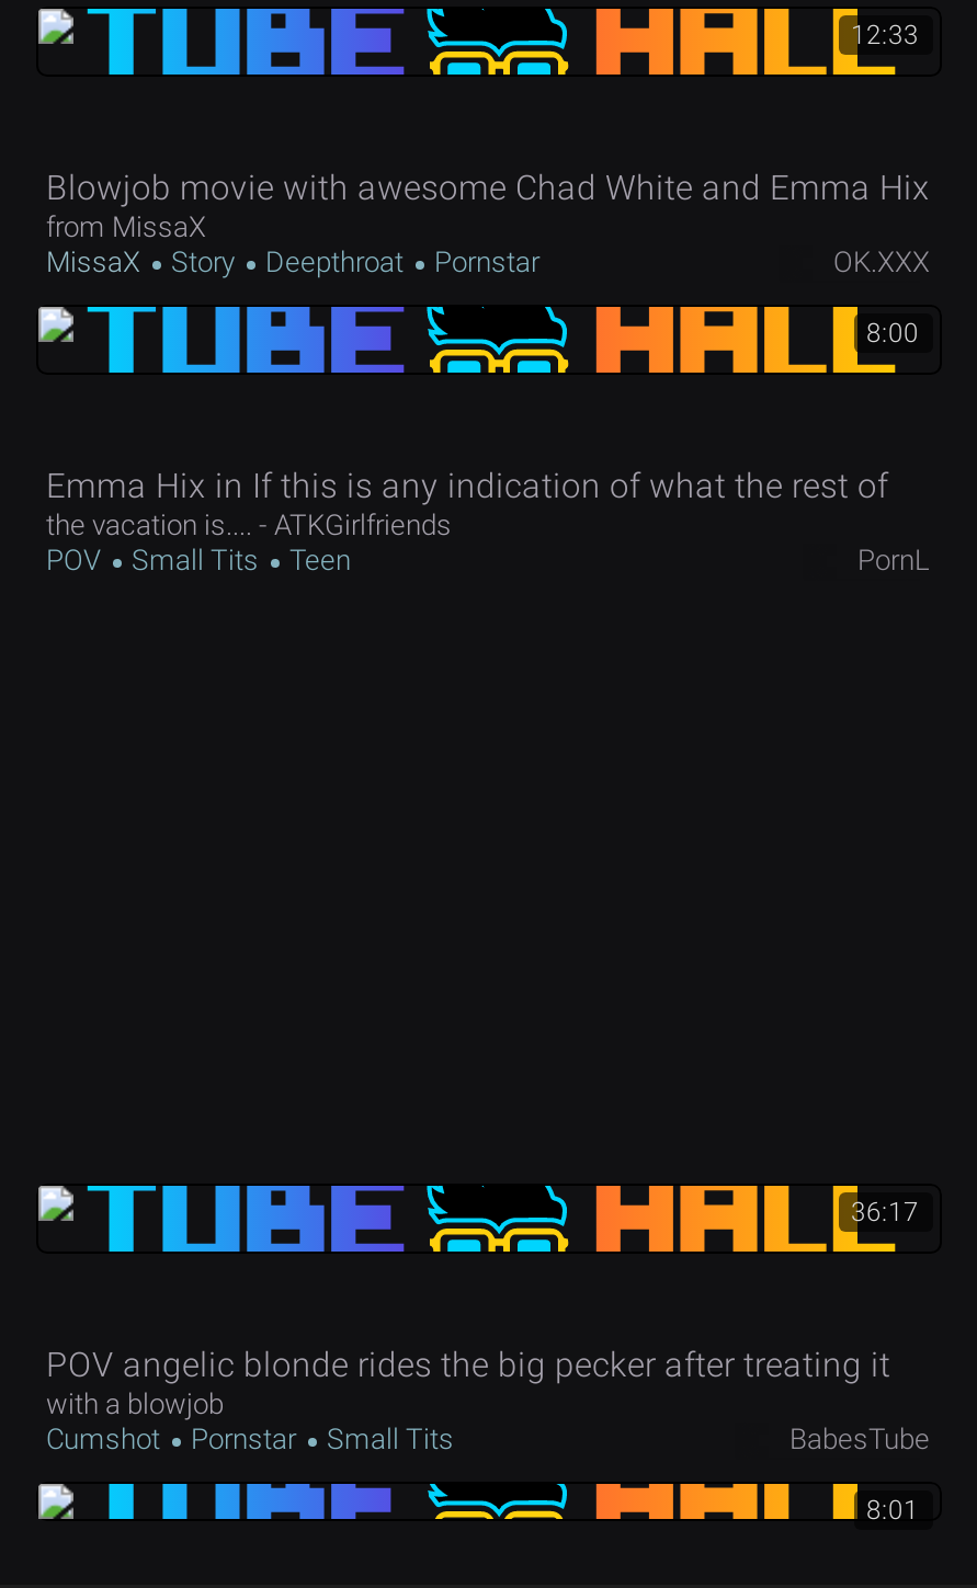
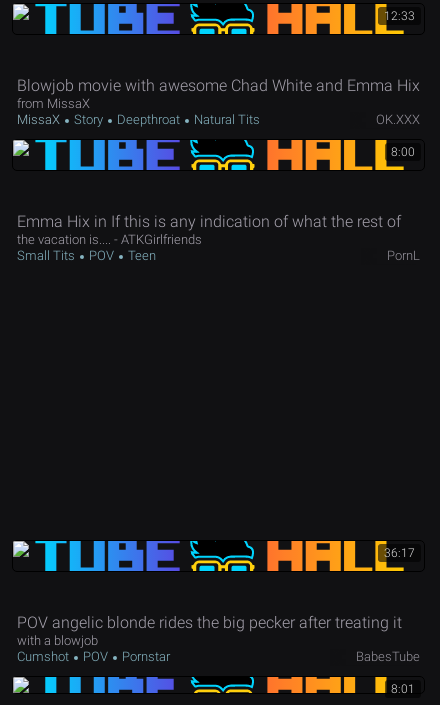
- MissaX Story Deepthroat Pornstar
+ MissaX Story Deepthroat Natural Tits

- POV Small Tits Teen
+ Small Tits POV Teen

- Cumshot Pornstar Small Tits
+ Cumshot POV Pornstar
